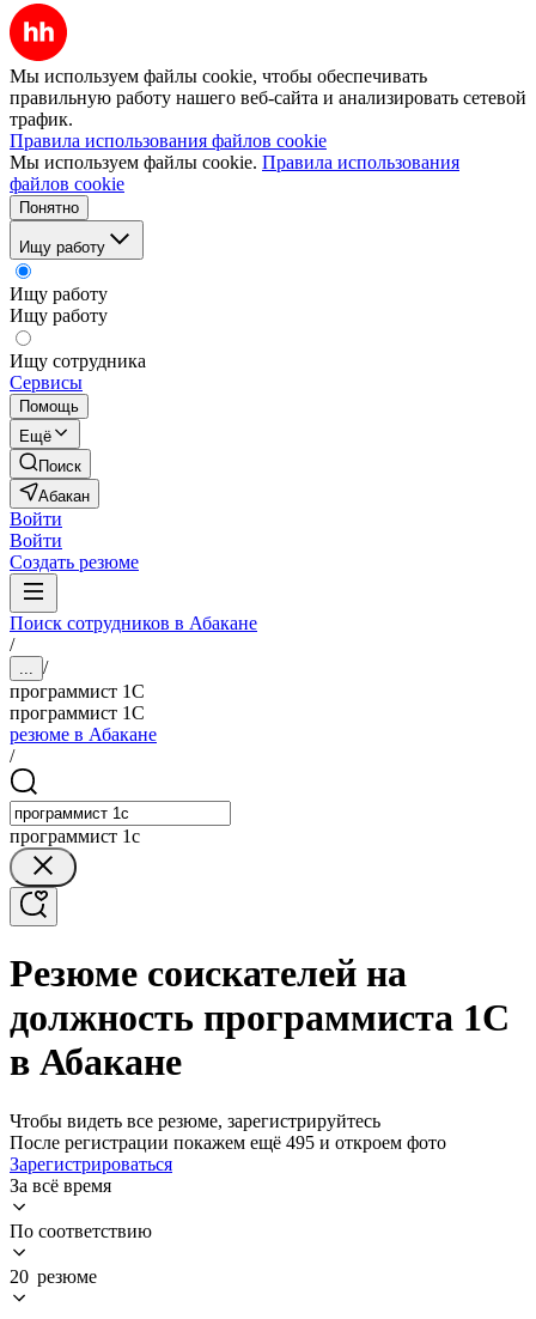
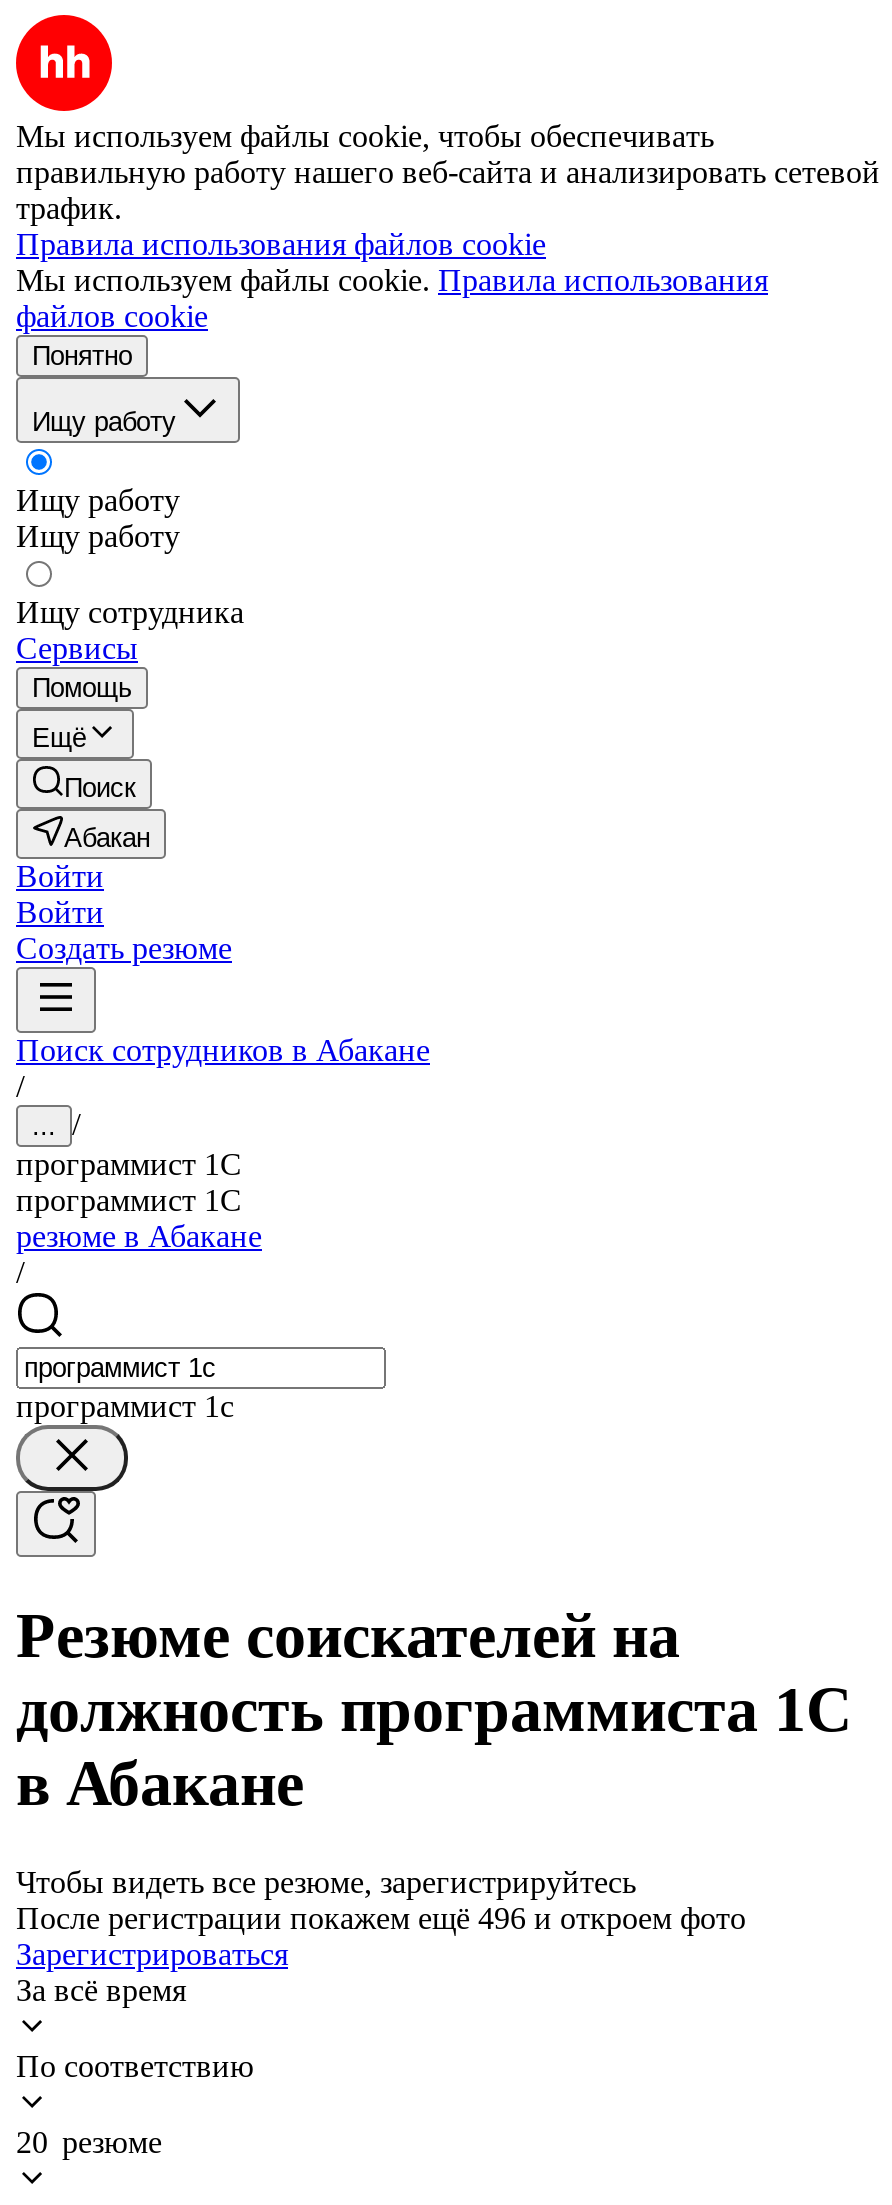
- После регистрации покажем ещё 495 и откроем фото
+ После регистрации покажем ещё 496 и откроем фото
